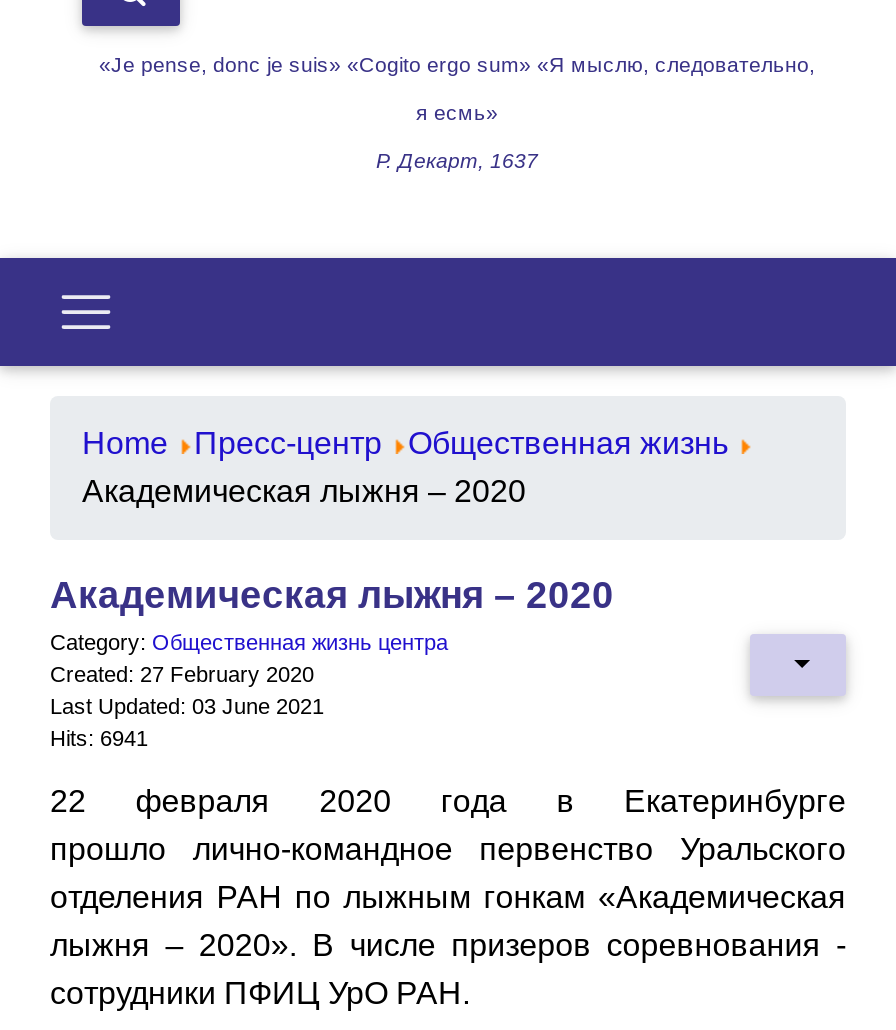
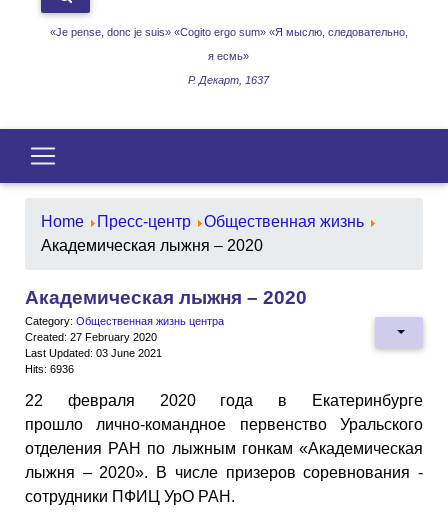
- Hits: 6941
+ Hits: 6936
